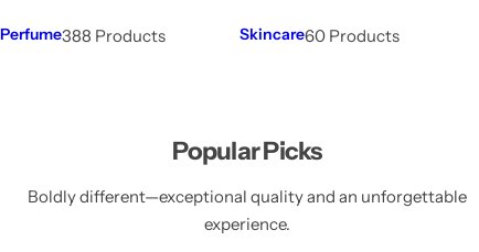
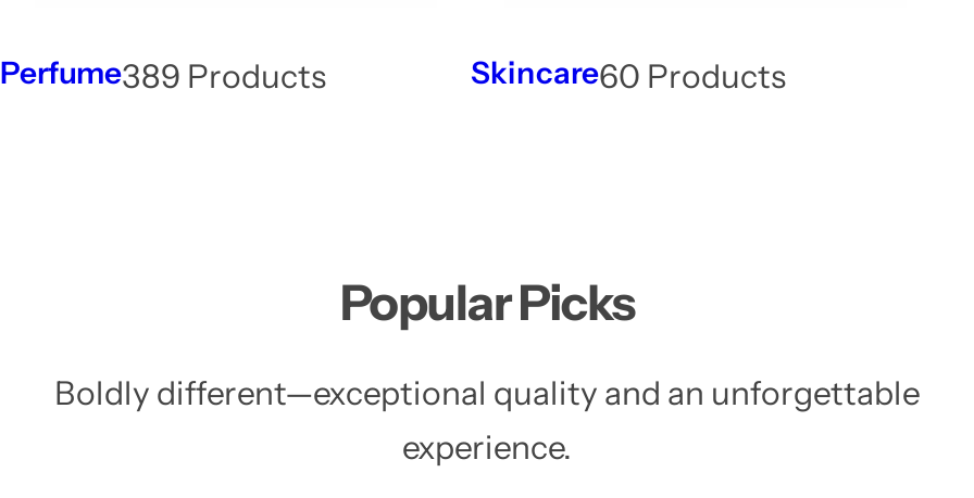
- Perfume388 Products
+ Perfume389 Products
